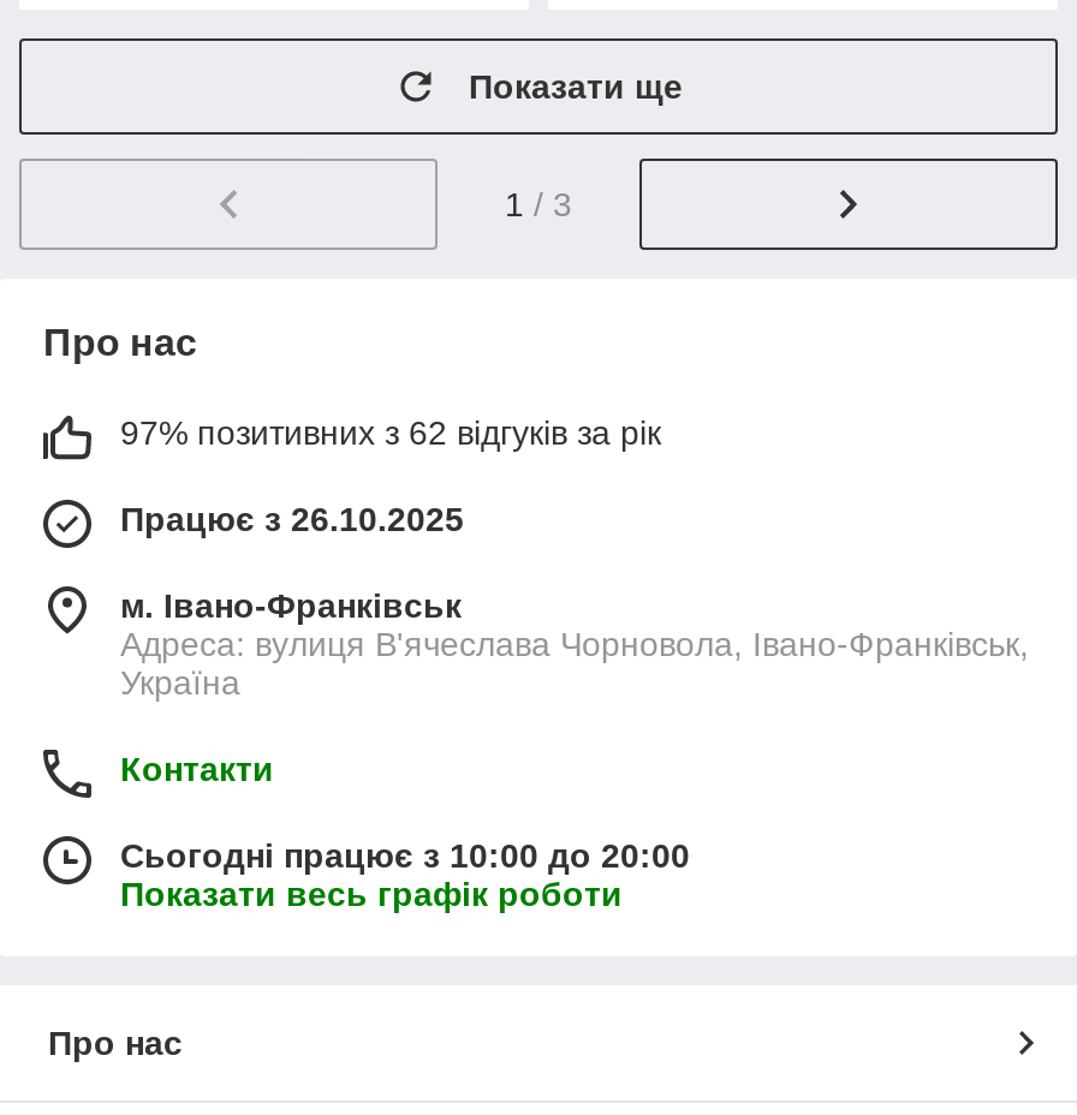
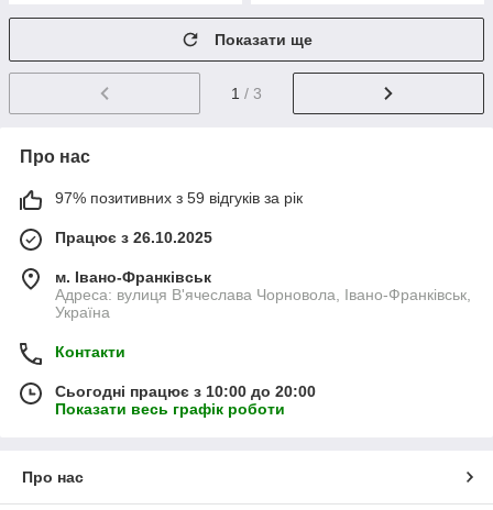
- 97% позитивних з 62 відгуків за рік
+ 97% позитивних з 59 відгуків за рік
